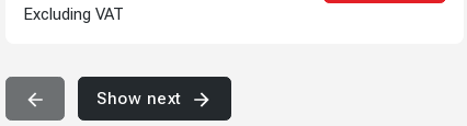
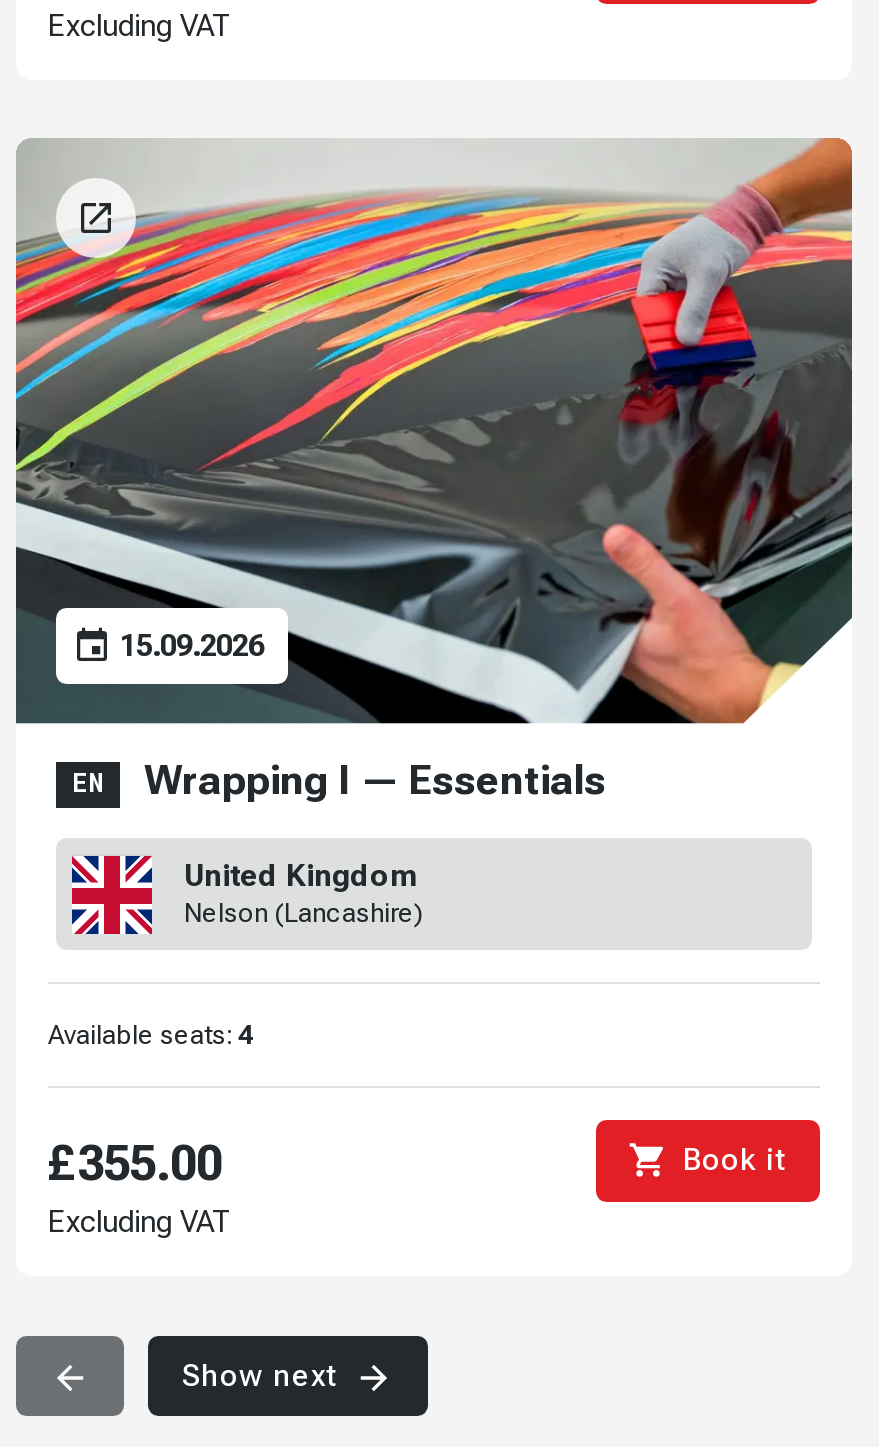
+ [image]
+ 15.09.2026

+ Available seats: 4
+ £355.00
+ Excluding VAT

+ [image]
+ EN
+ Wrapping I — Essentials
+ United Kingdom
+ Nelson (Lancashire)

+ Book it
